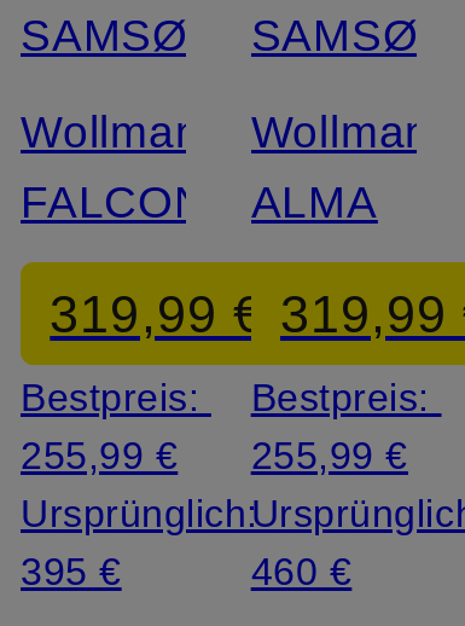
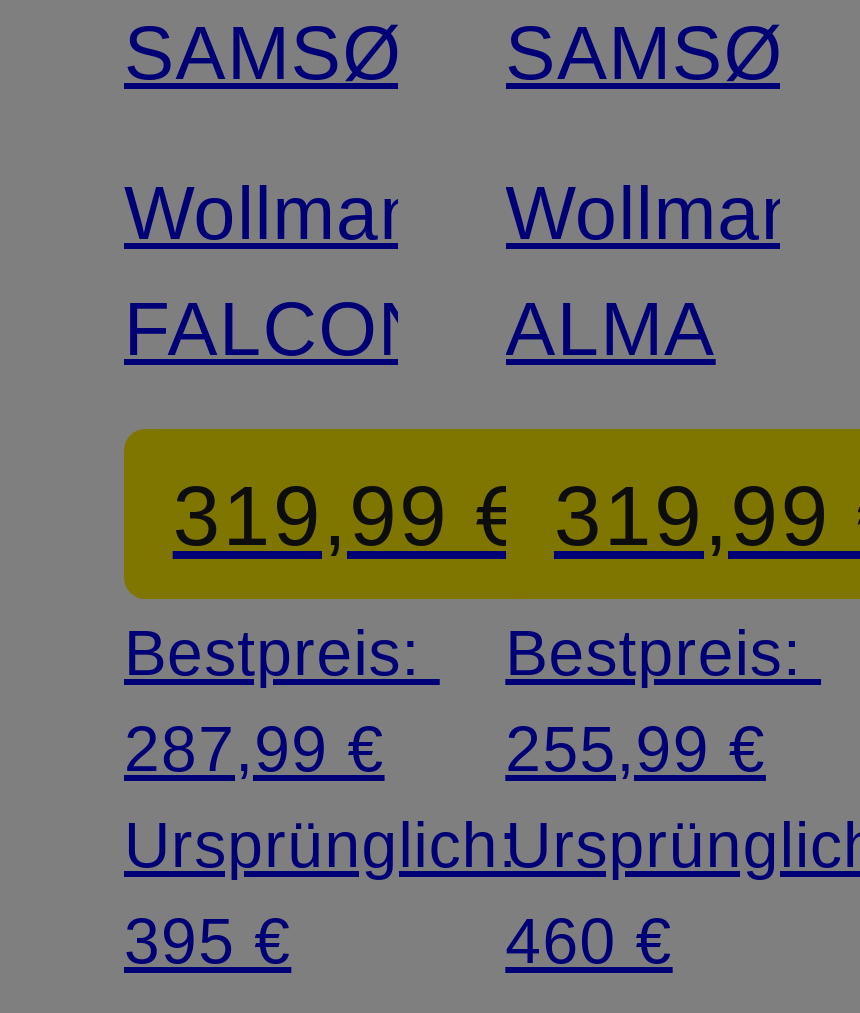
- 255,99 € 255,99 €
+ 287,99 € 255,99 €
